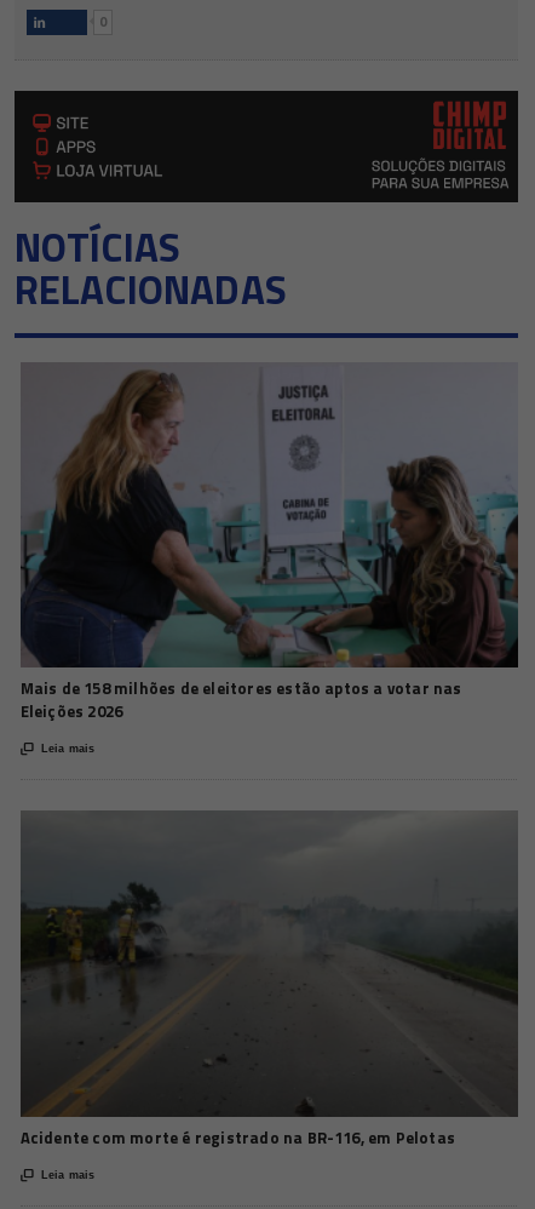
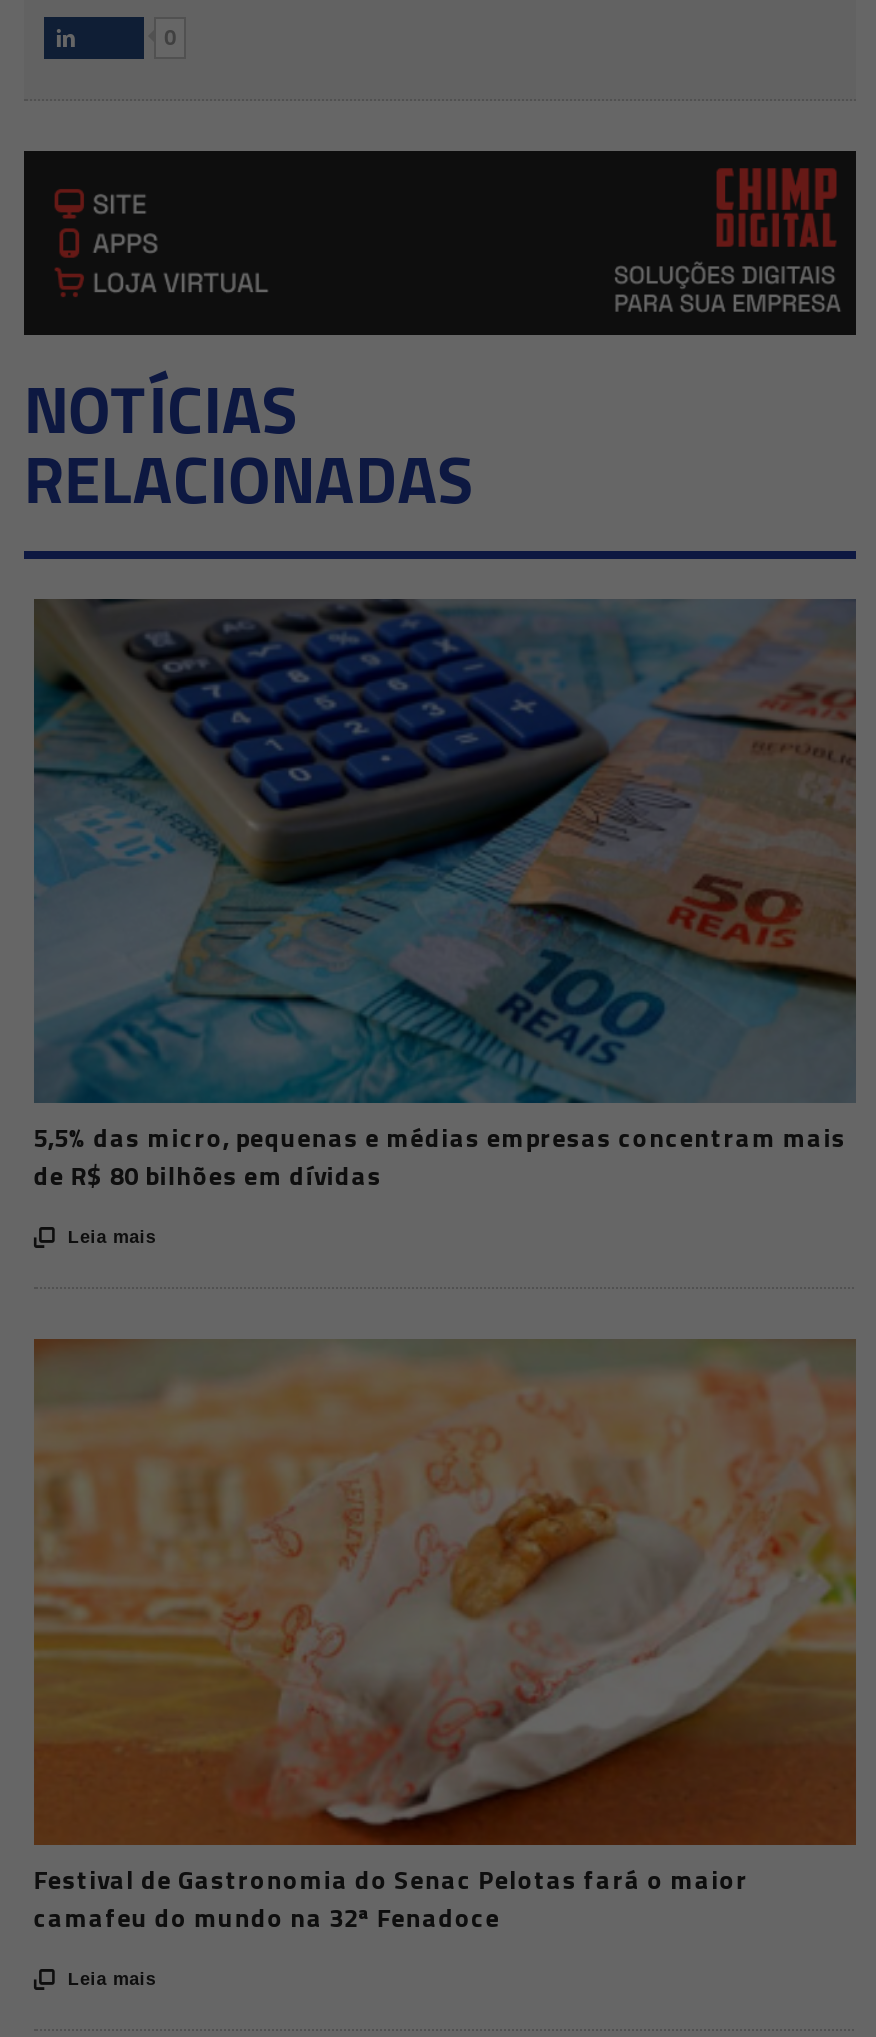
- [image]
- Mais de 158 milhões de eleitores estão aptos a votar nas
- Eleições 2026
+ [image]
+ 5,5% das micro, pequenas e médias empresas concentram mais
+ de R$ 80 bilhões em dívidas

- [image]
- Acidente com morte é registrado na BR-116, em Pelotas
+ [image]
+ Festival de Gastronomia do Senac Pelotas fará o maior
+ camafeu do mundo na 32ª Fenadoce
